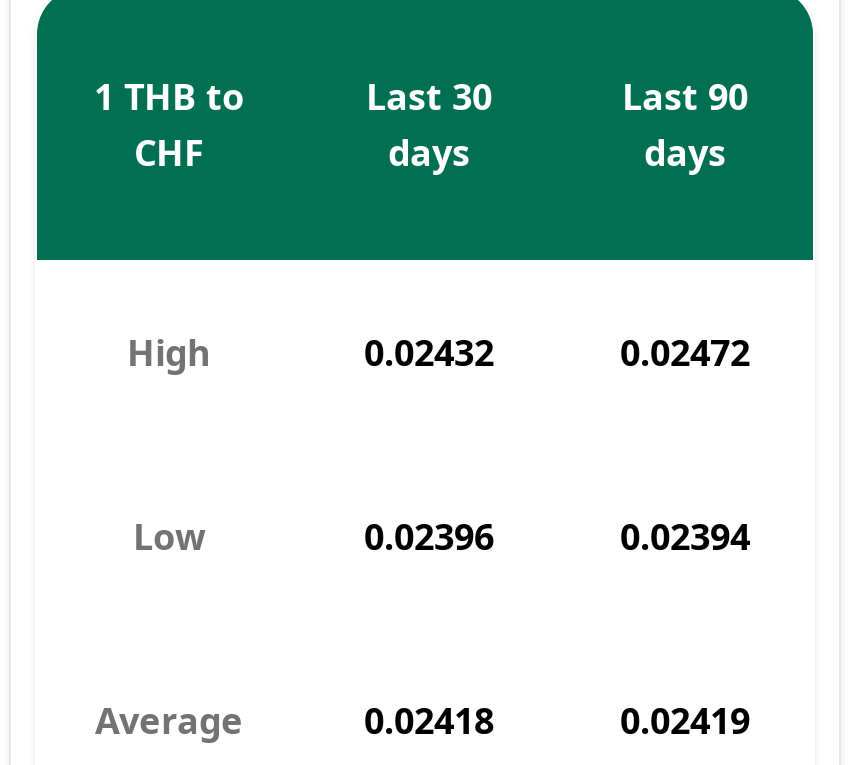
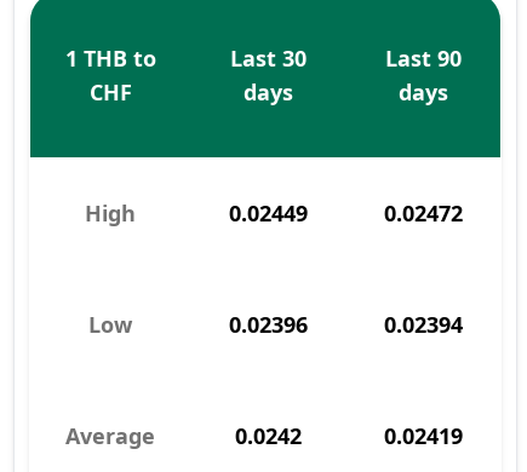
- 0.02432
+ 0.02449

- 0.02418
+ 0.0242
